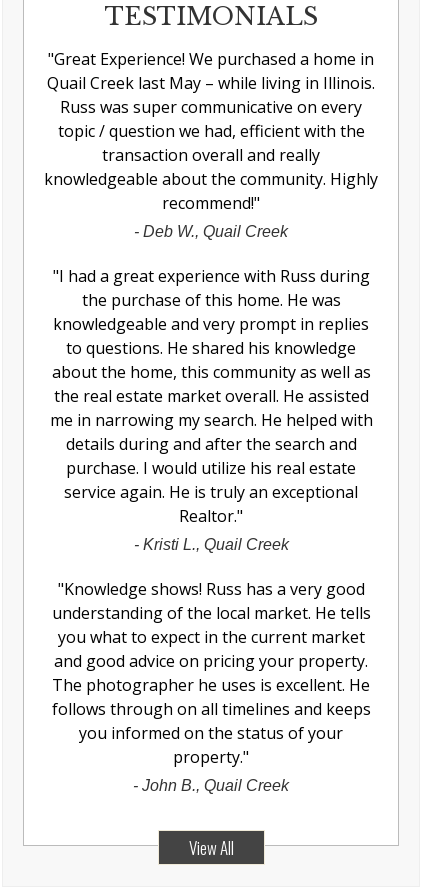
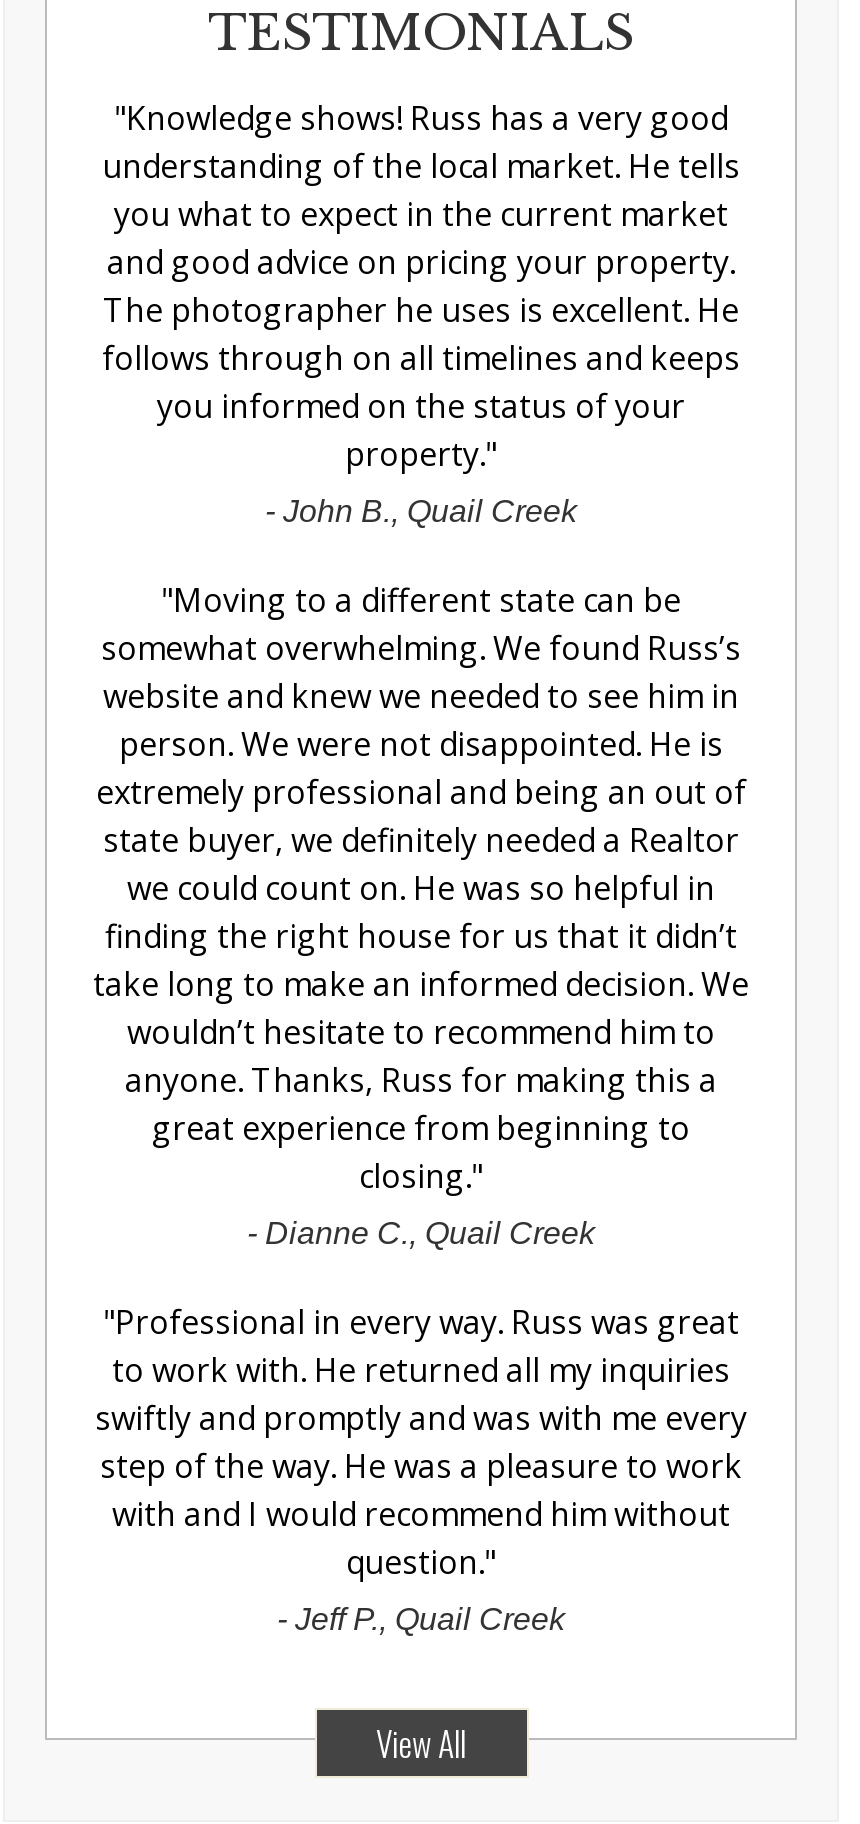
- "Great Experience! We purchased a home in
- Quail Creek last May – while living in Illinois.
- Russ was super communicative on every
- topic / question we had, efficient with the
- transaction overall and really
- knowledgeable about the community. Highly
- recommend!"
- - Deb W., Quail Creek
- " I had a great experience with Russ during
- the purchase of this home. He was
- knowledgeable and very prompt in replies
- to questions. He shared his knowledge
- about the home, this community as well as
- the real estate market overall. He assisted
- me in narrowing my search. He helped with
- details during and after the search and
- purchase. I would utilize his real estate
- service again. He is truly an exceptional
- Realtor."
- - Kristi L., Quail Creek

moved up: "Knowledge shows! Russ has a very good | understanding of the local market. He tells | you what to expect in the current market | ... | property." | - John B., Quail Creek

+ "Moving to a different state can be
+ somewhat overwhelming. We found Russ’s
+ website and knew we needed to see him in
+ person. We were not disappointed. He is
+ extremely professional and being an out of
+ state buyer, we definitely needed a Realtor
+ we could count on. He was so helpful in
+ finding the right house for us that it didn’t
+ take long to make an informed decision. We
+ wouldn’t hesitate to recommend him to
+ anyone. Thanks, Russ for making this a
+ great experience from beginning to
+ closing."
+ - Dianne C., Quail Creek
+ "Professional in every way. Russ was great
+ to work with. He returned all my inquiries
+ swiftly and promptly and was with me every
+ step of the way. He was a pleasure to work
+ with and I would recommend him without
+ question."
+ - Jeff P., Quail Creek
